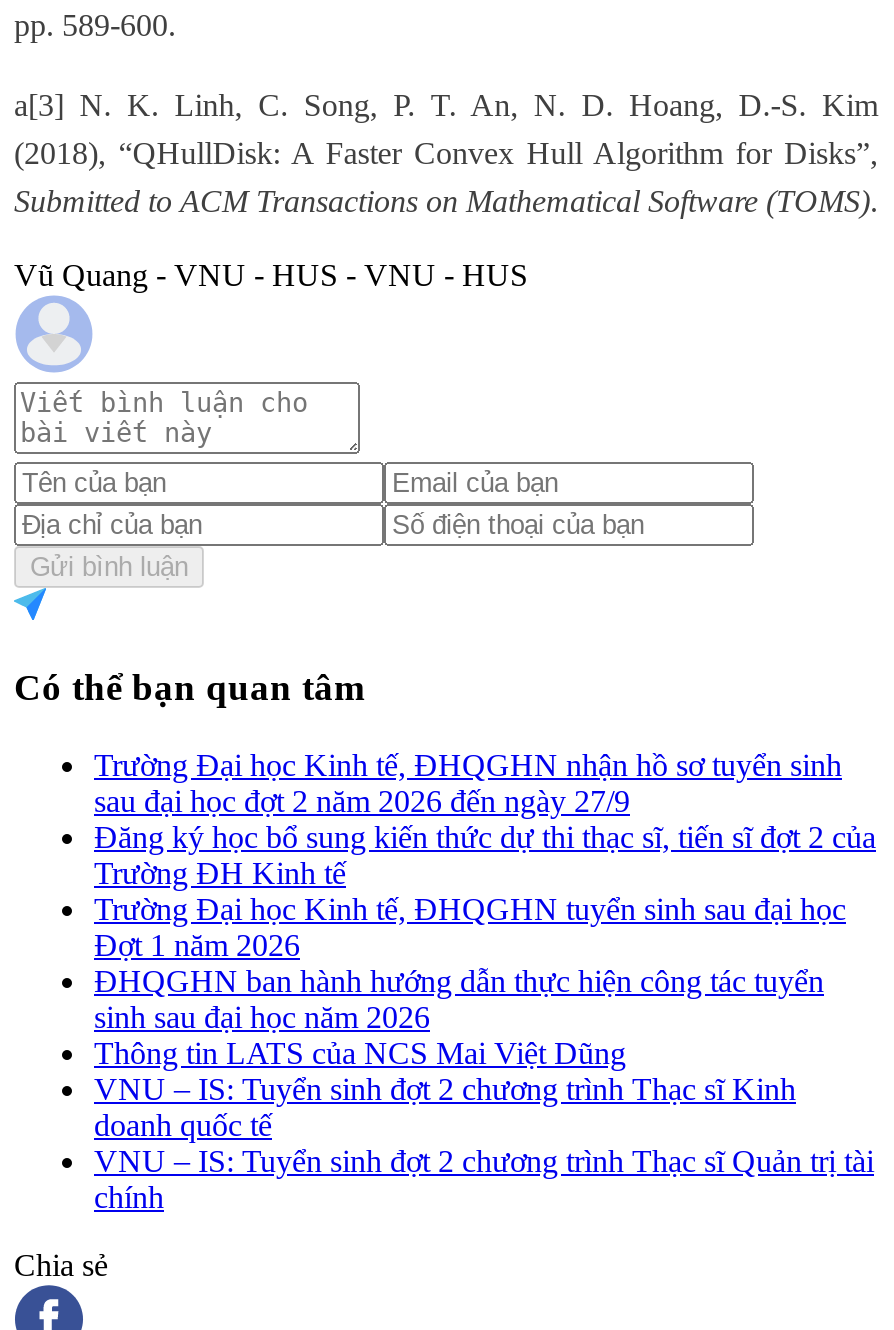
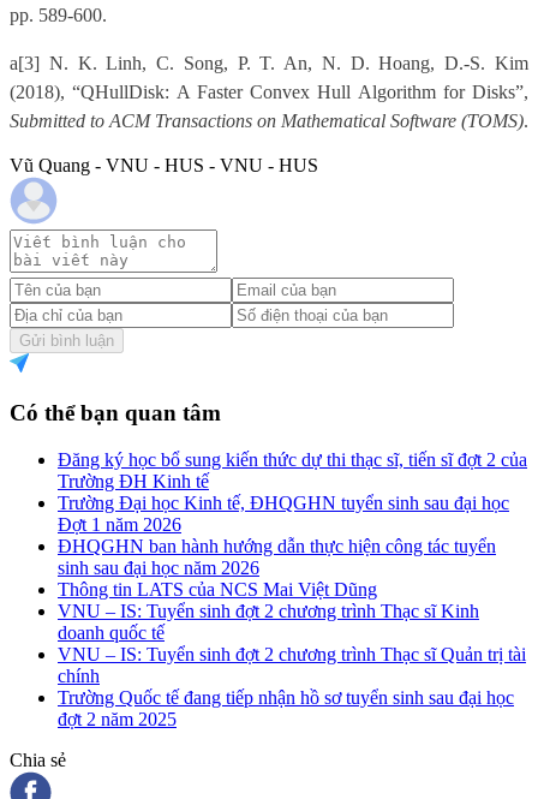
- Trường Đại học Kinh tế, ĐHQGHN nhận hồ sơ tuyển sinh
- sau đại học đợt 2 năm 2026 đến ngày 27/9

moved up: Đăng ký học bổ sung kiến thức dự thi thạc sĩ, tiến sĩ đợt 2 của | Trường ĐH Kinh tế | Trường Đại học Kinh tế, ĐHQGHN tuyển sinh sau đại học | ... | VNU – IS: Tuyển sinh đợt 2 chương trình Thạc sĩ Quản trị tài | chính

+ Trường Quốc tế đang tiếp nhận hồ sơ tuyển sinh sau đại học
+ đợt 2 năm 2025
